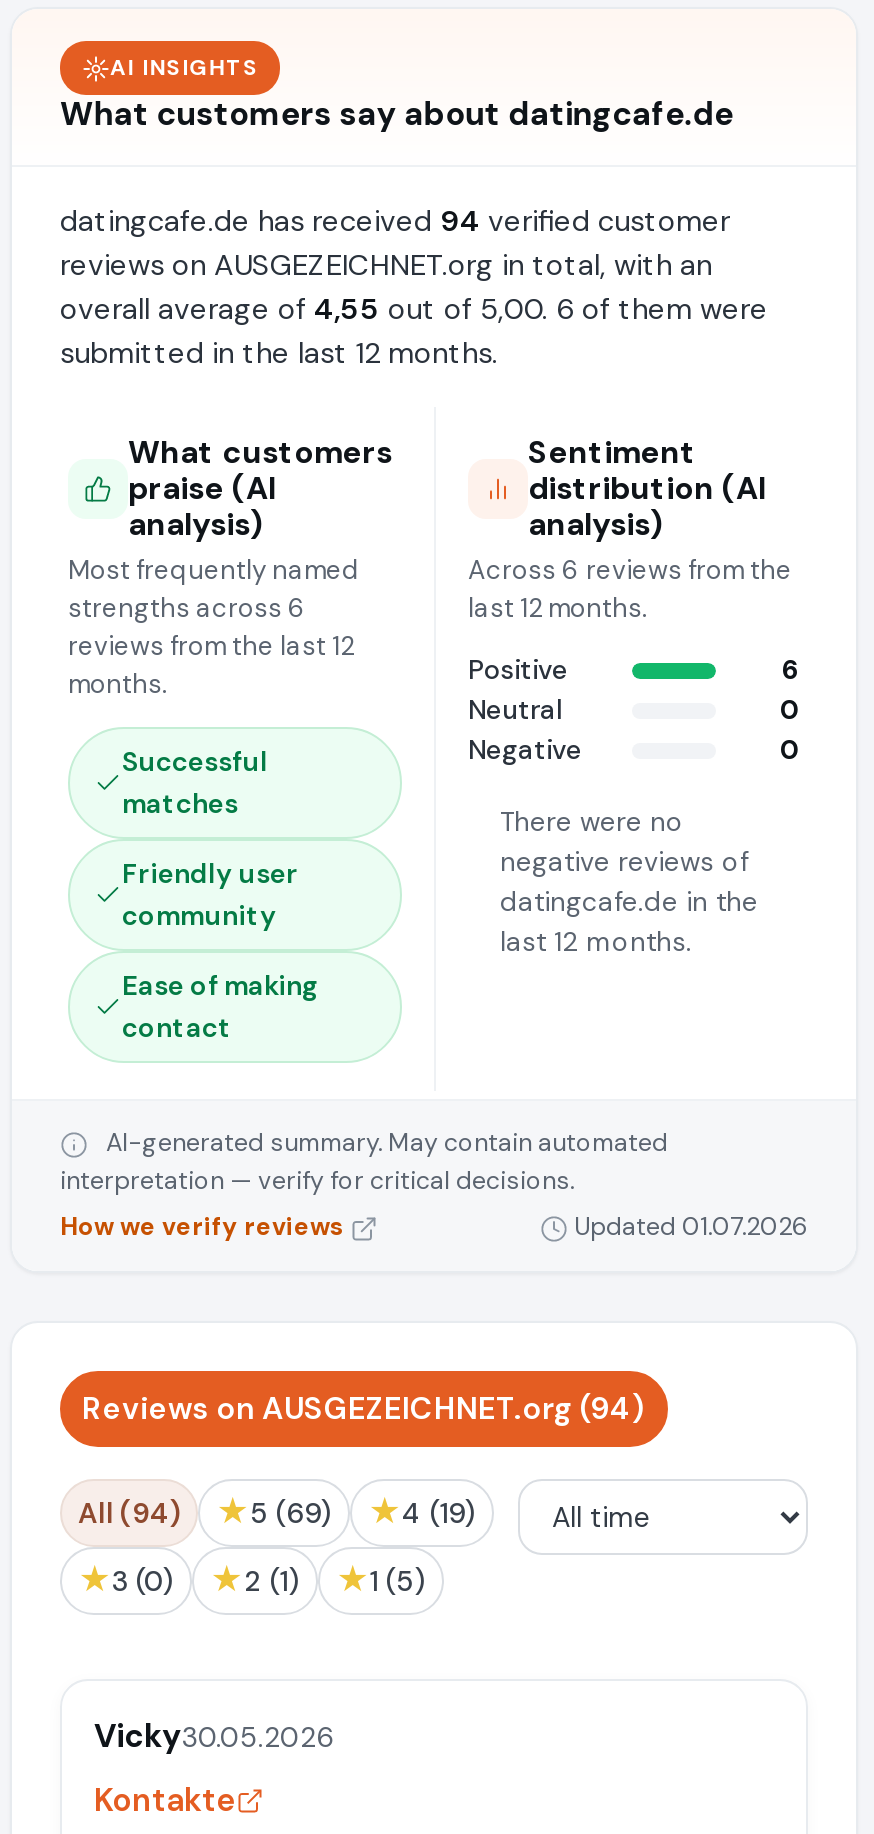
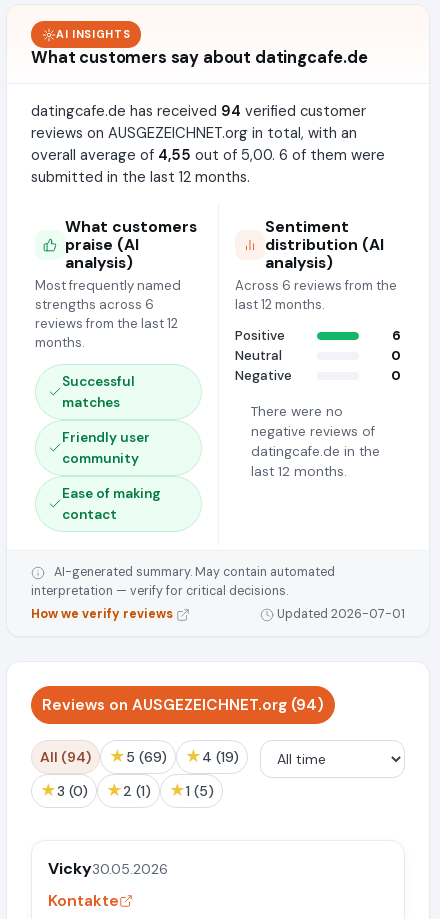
- Updated 01.07.2026
+ Updated 2026-07-01
